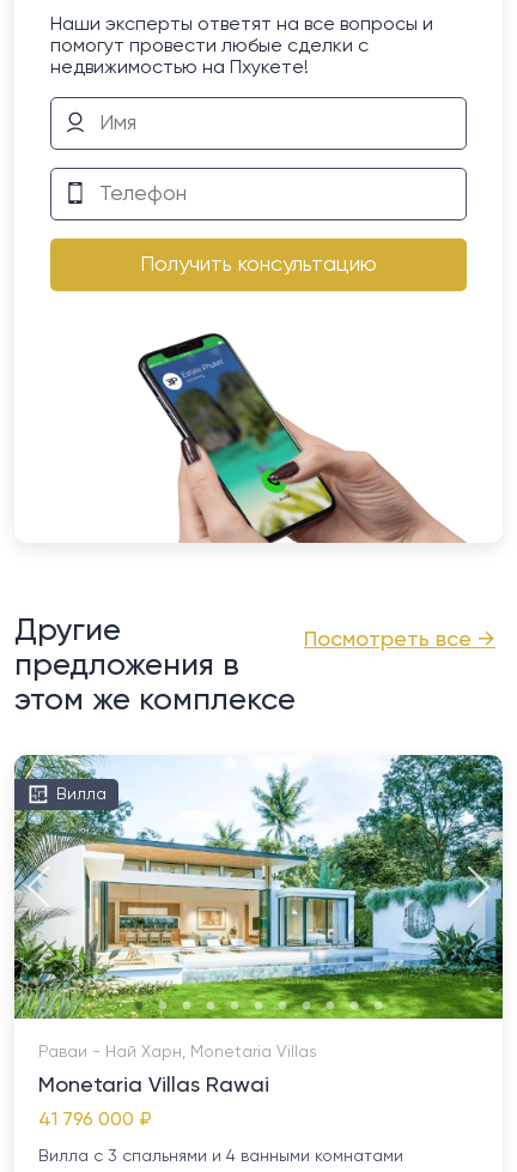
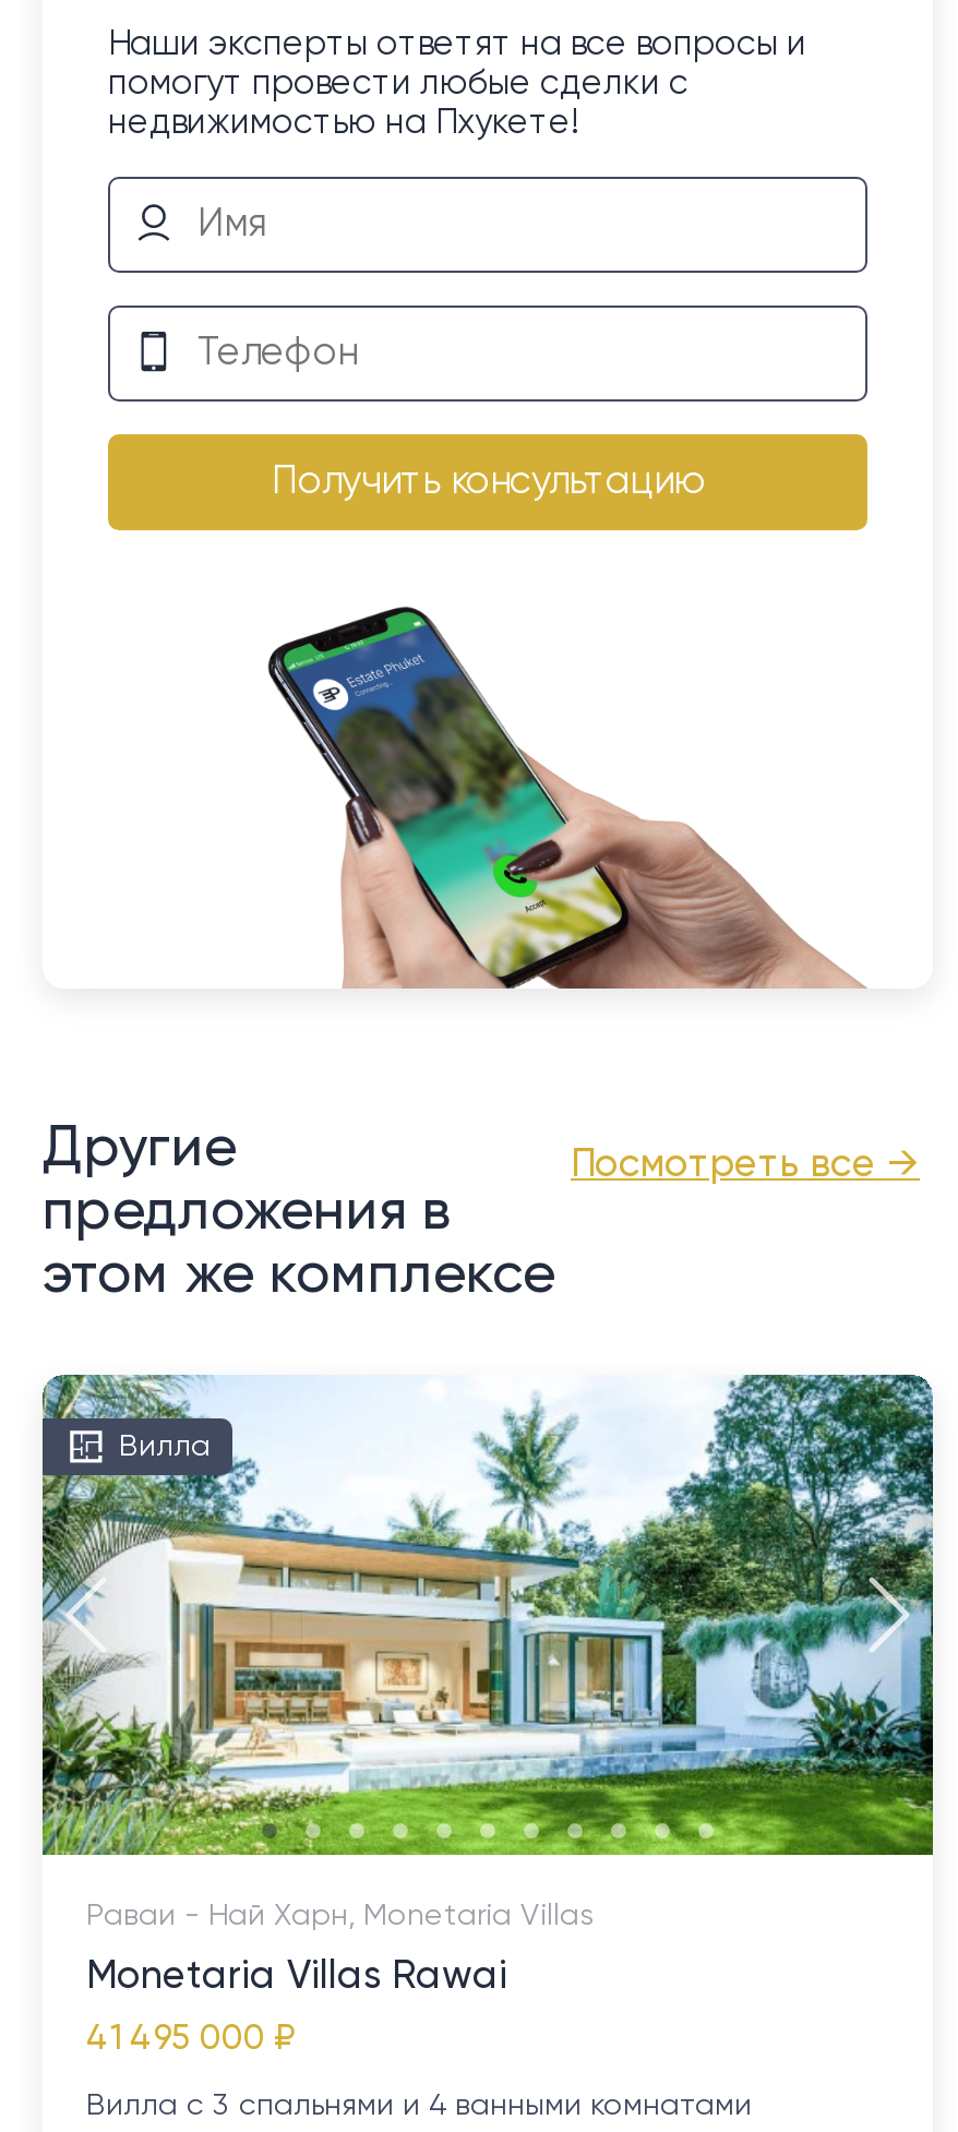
- 41 796 000 ₽
+ 41 495 000 ₽
